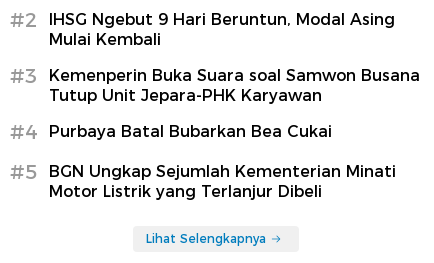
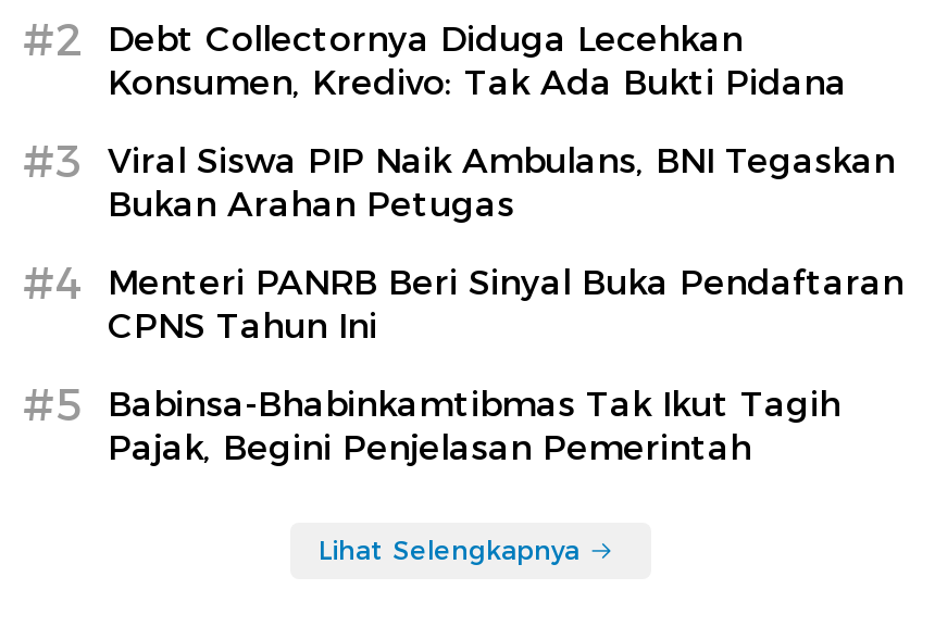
- IHSG Ngebut 9 Hari Beruntun, Modal Asing
- Mulai Kembali
+ Debt Collectornya Diduga Lecehkan
+ Konsumen, Kredivo: Tak Ada Bukti Pidana

- Kemenperin Buka Suara soal Samwon Busana
- Tutup Unit Jepara-PHK Karyawan
+ Viral Siswa PIP Naik Ambulans, BNI Tegaskan
+ Bukan Arahan Petugas

- Purbaya Batal Bubarkan Bea Cukai
+ Menteri PANRB Beri Sinyal Buka Pendaftaran
+ CPNS Tahun Ini

- BGN Ungkap Sejumlah Kementerian Minati
- Motor Listrik yang Terlanjur Dibeli
+ Babinsa-Bhabinkamtibmas Tak Ikut Tagih
+ Pajak, Begini Penjelasan Pemerintah
